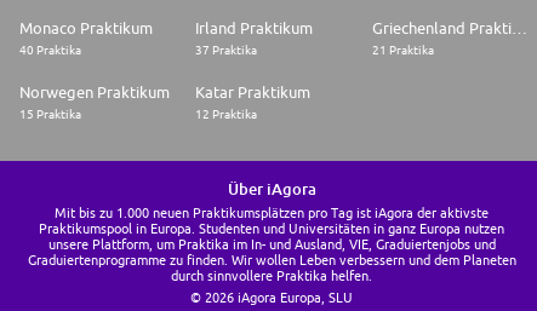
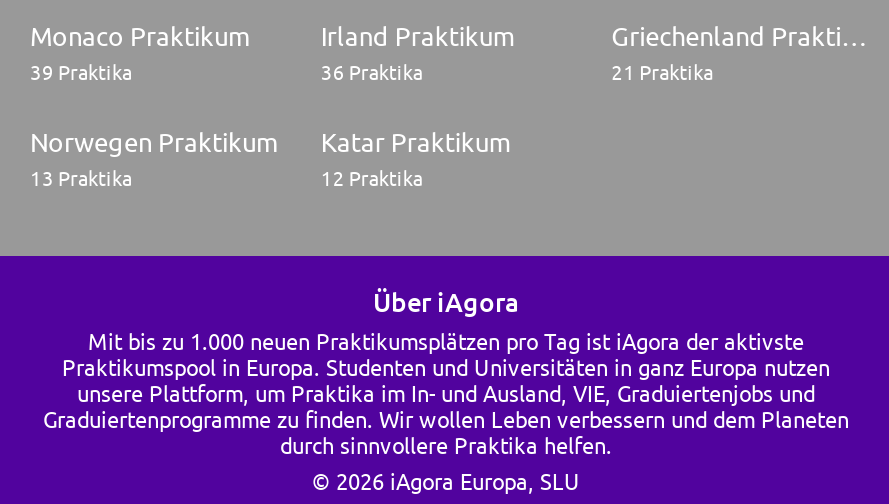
- 40 Praktika
+ 39 Praktika

- 37 Praktika
+ 36 Praktika

- 15 Praktika
+ 13 Praktika
